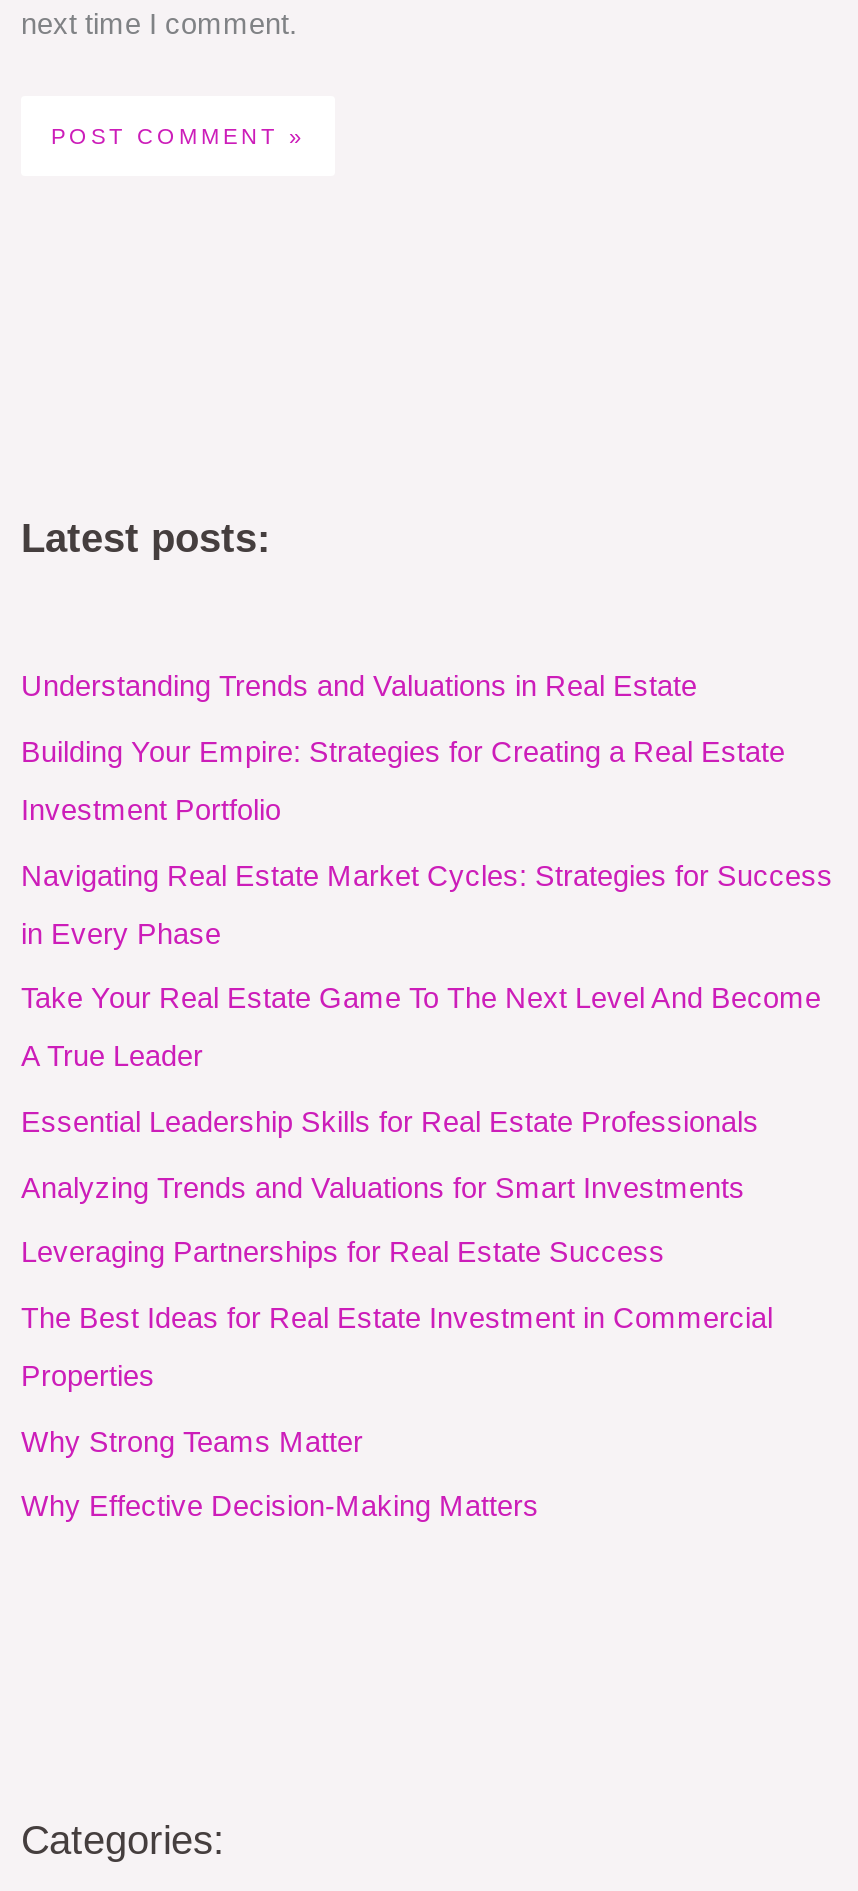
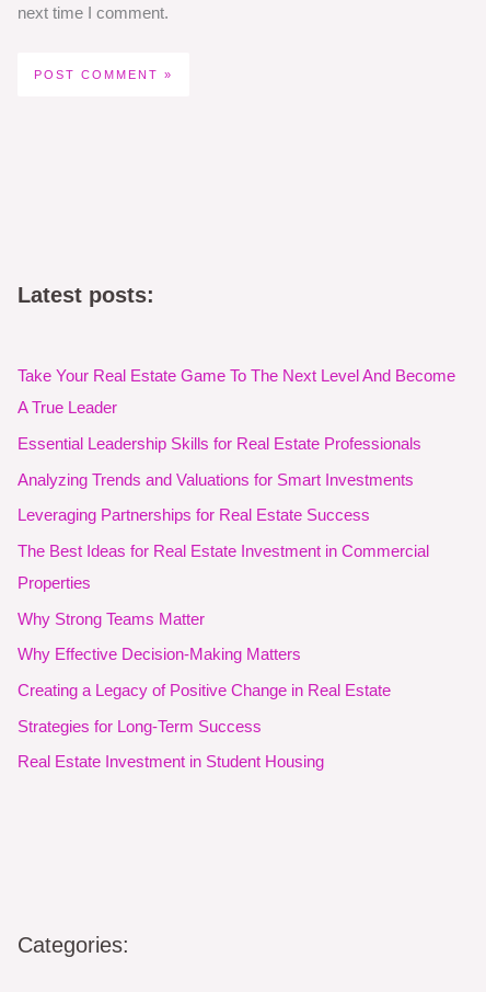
- Understanding Trends and Valuations in Real Estate
- Building Your Empire: Strategies for Creating a Real Estate
- Investment Portfolio
- Navigating Real Estate Market Cycles: Strategies for Success
- in Every Phase

moved up: Take Your Real Estate Game To The Next Level And Become | A True Leader | Essential Leadership Skills for Real Estate Professionals | ... | Why Strong Teams Matter | Why Effective Decision-Making Matters

+ Creating a Legacy of Positive Change in Real Estate
+ Strategies for Long-Term Success
+ Real Estate Investment in Student Housing
